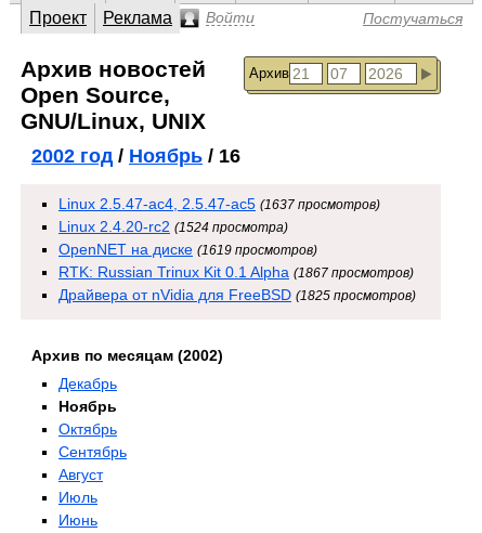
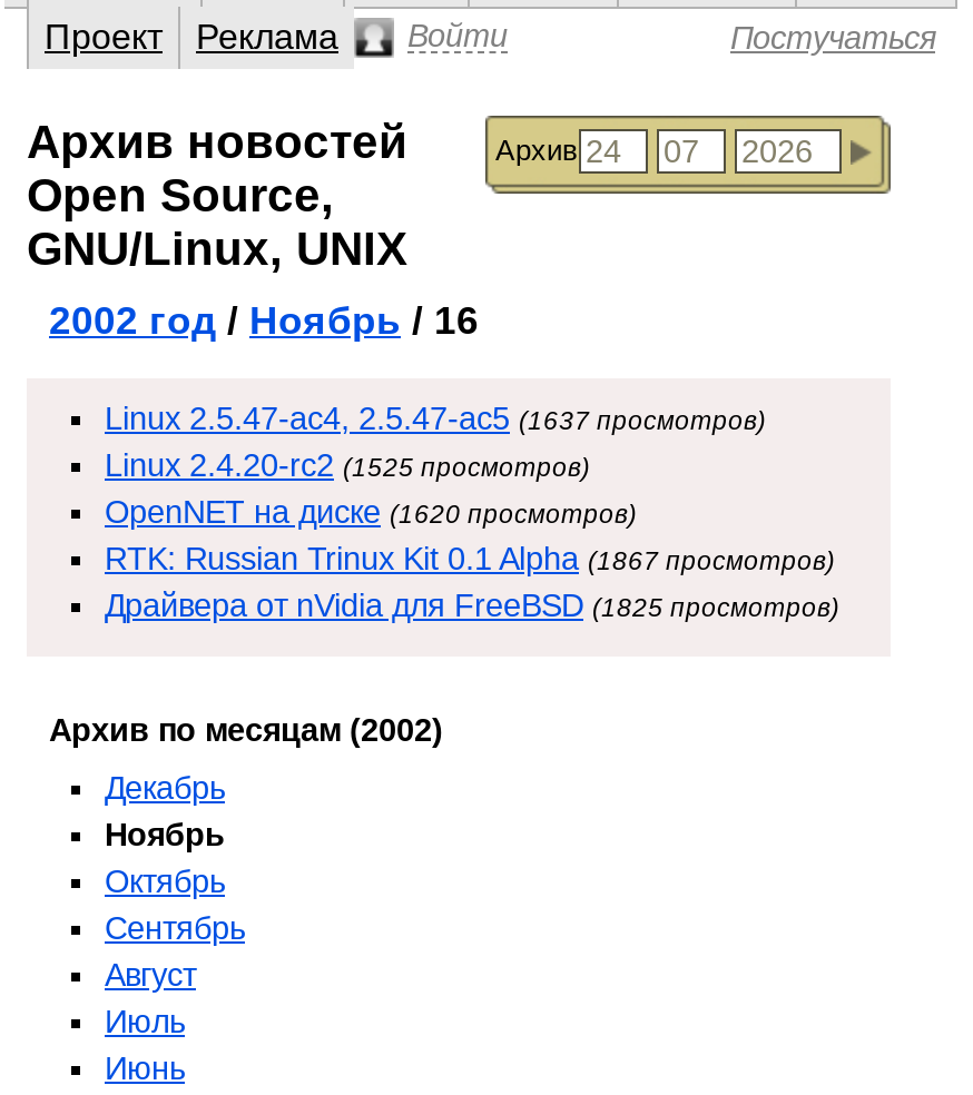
- Linux 2.4.20-rc2 (1524 просмотра)
+ Linux 2.4.20-rc2 (1525 просмотров)

- OpenNET на диске (1619 просмотров)
+ OpenNET на диске (1620 просмотров)
